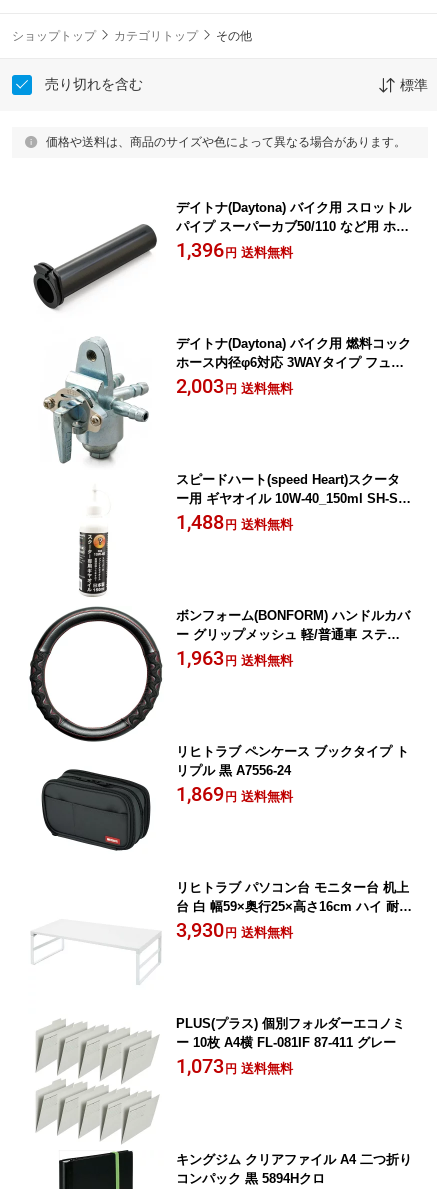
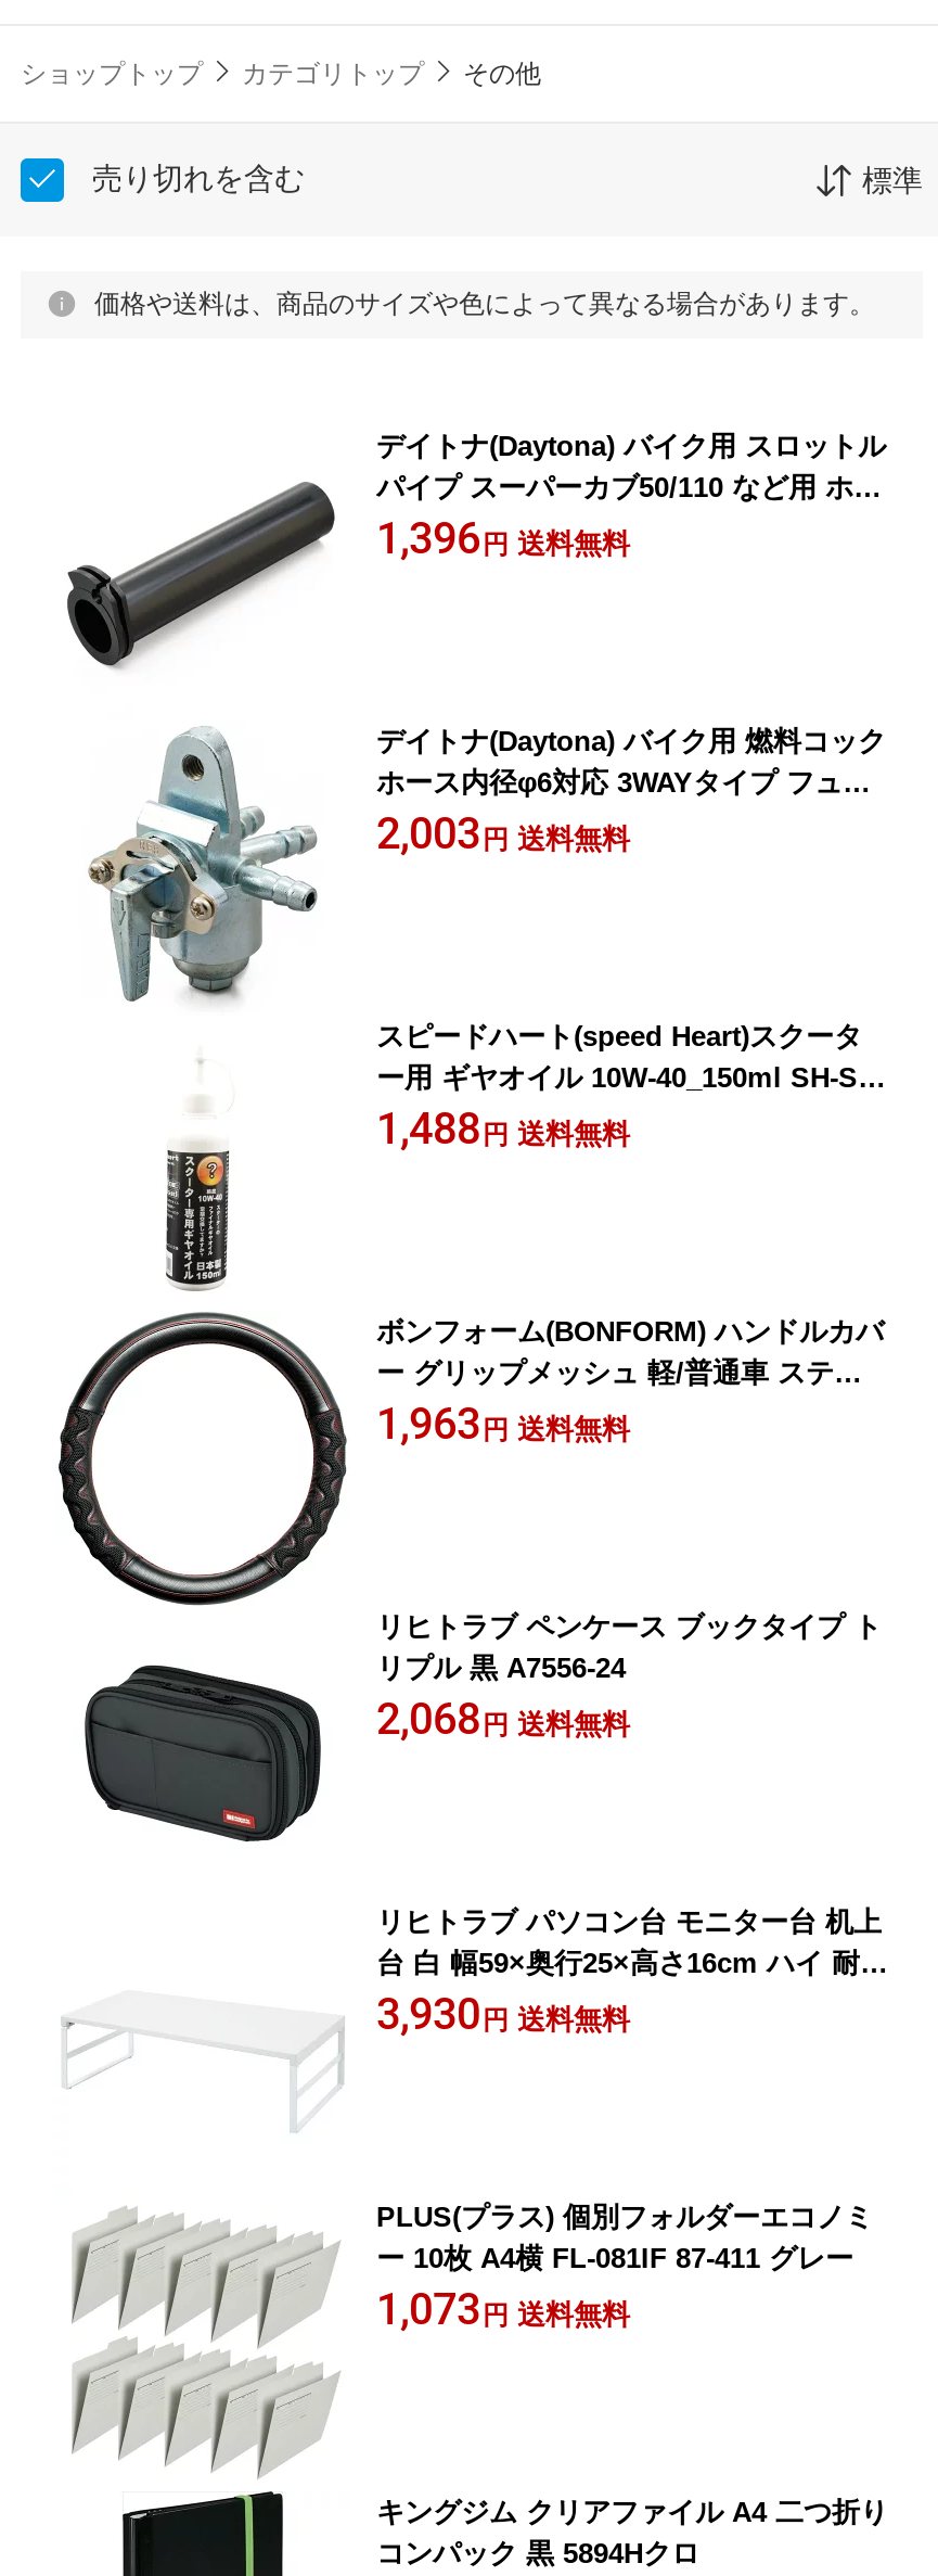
- 1,869円 送料無料
+ 2,068円 送料無料
